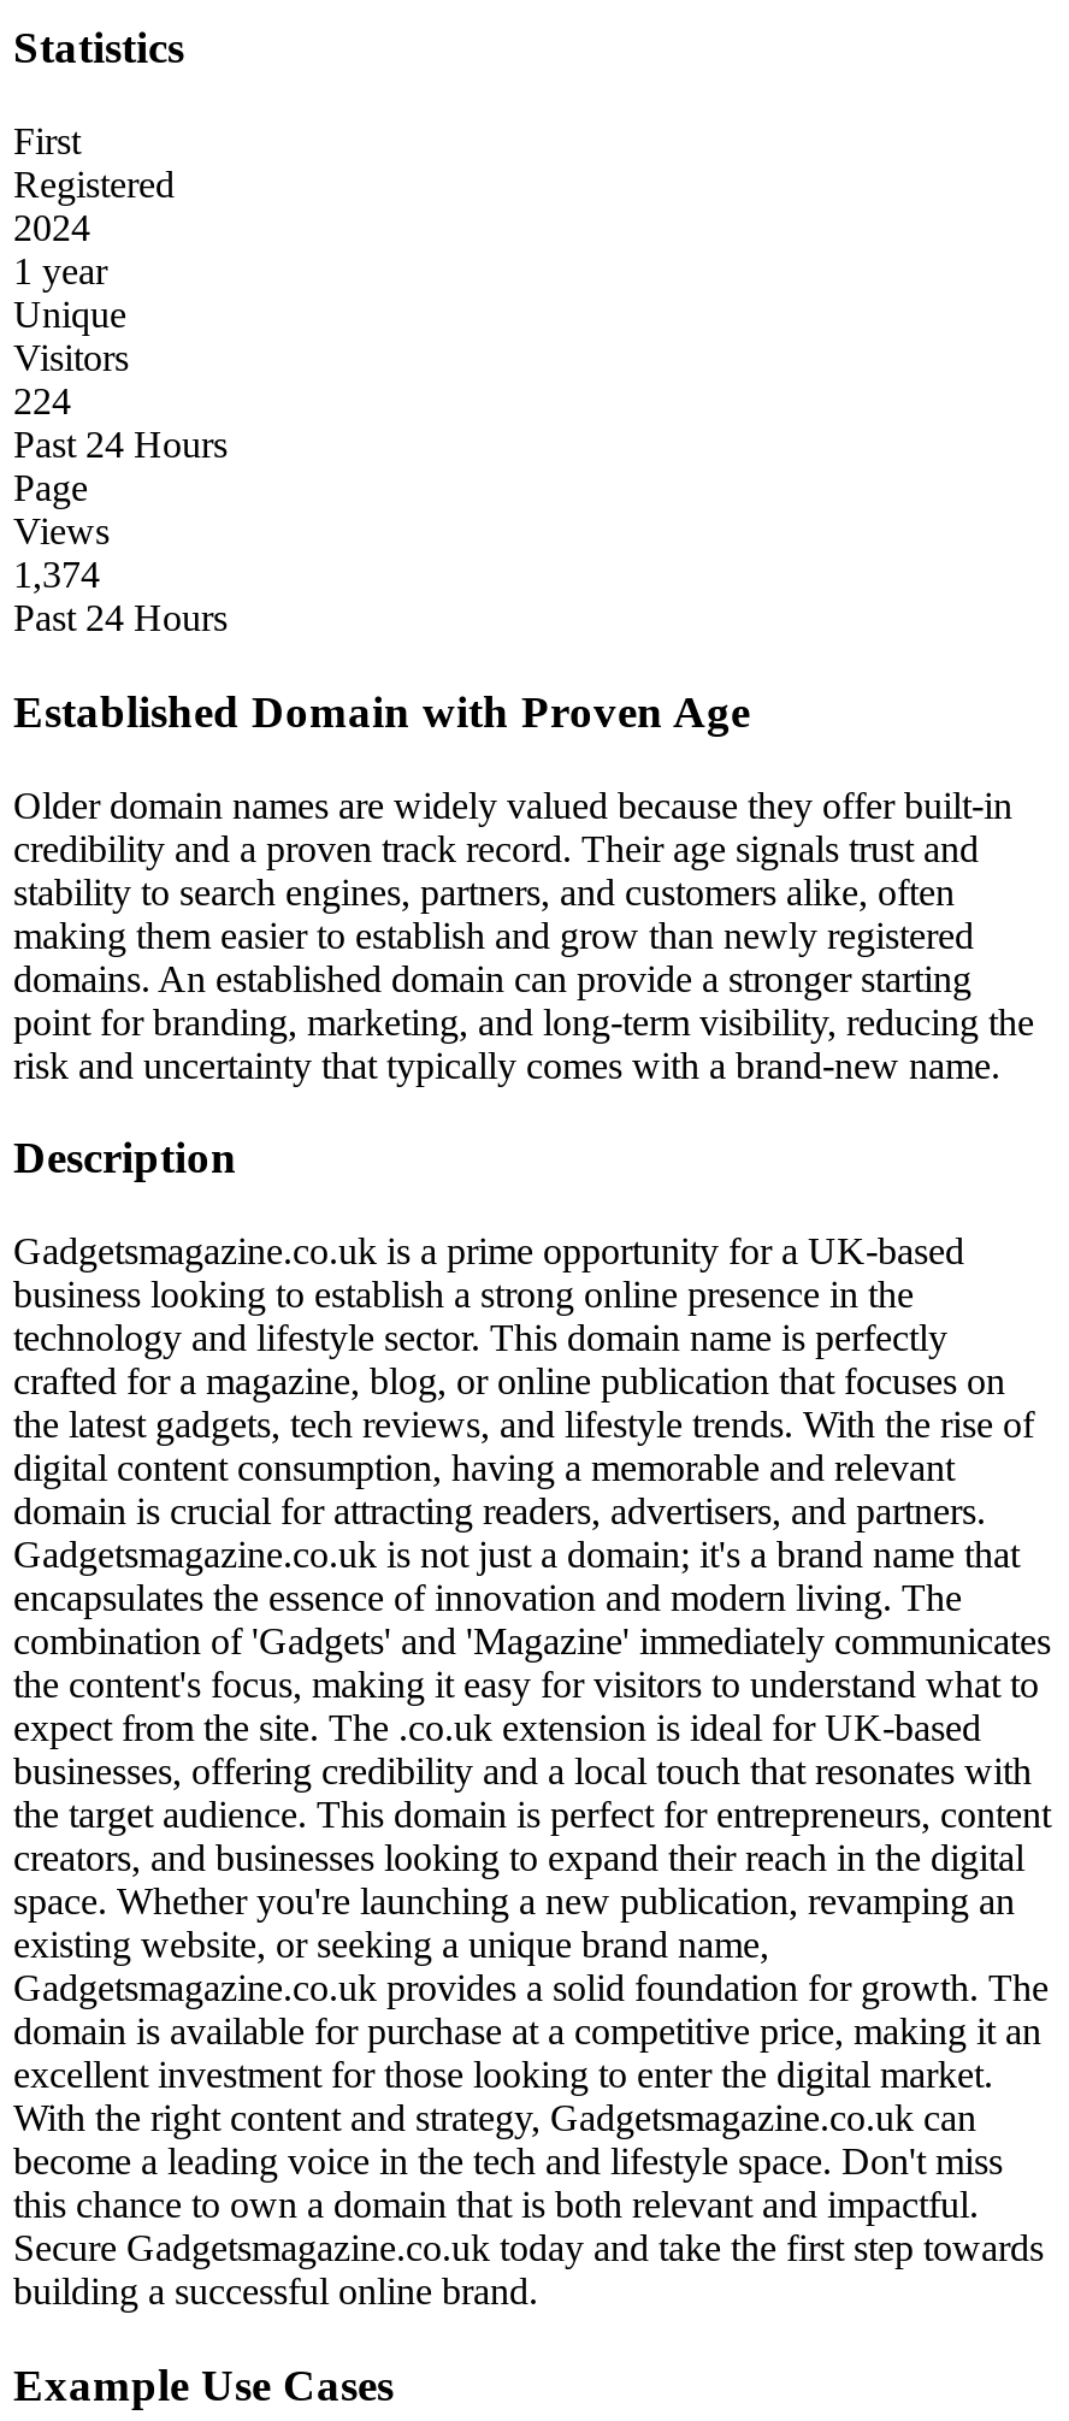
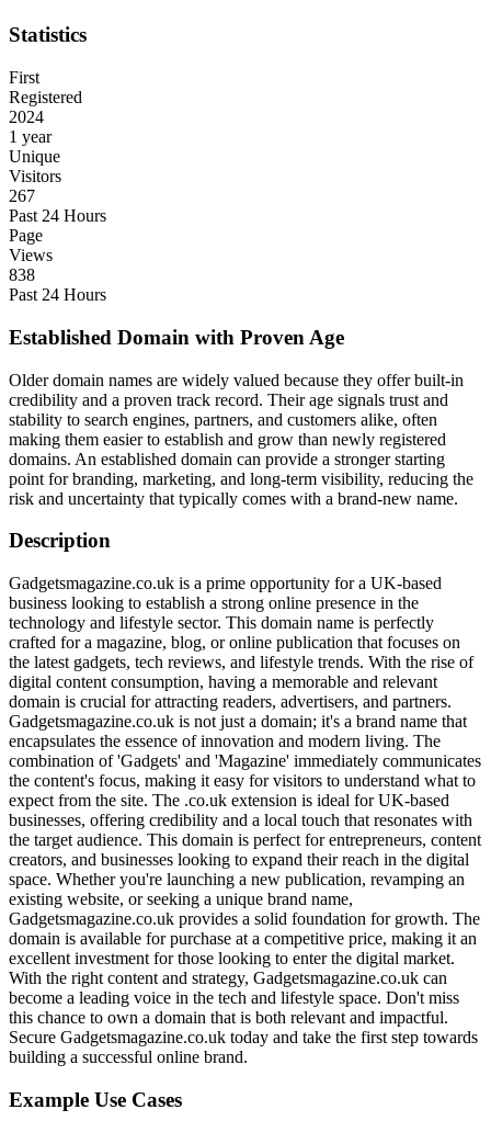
- 224
+ 267

- 1,374
+ 838
